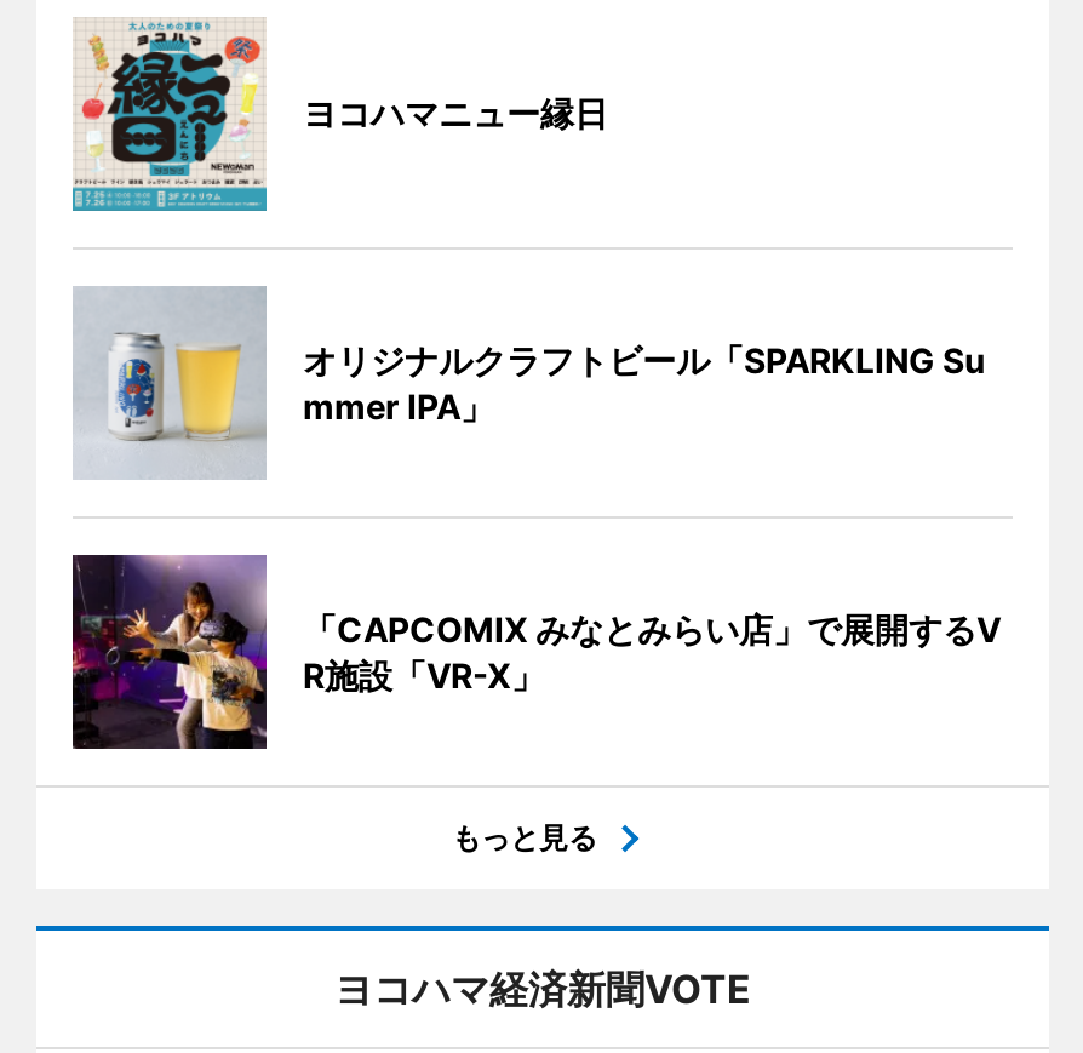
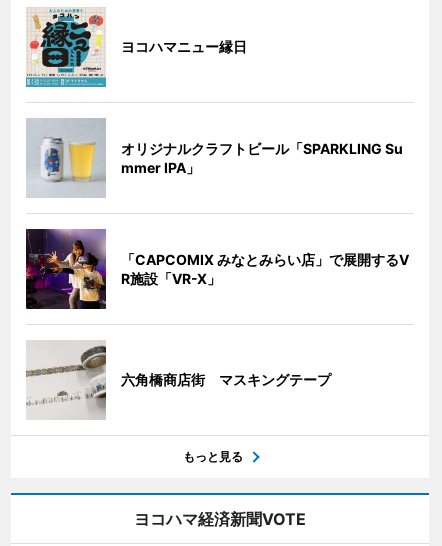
+ [image]
+ 六角橋商店街 マスキングテープ
